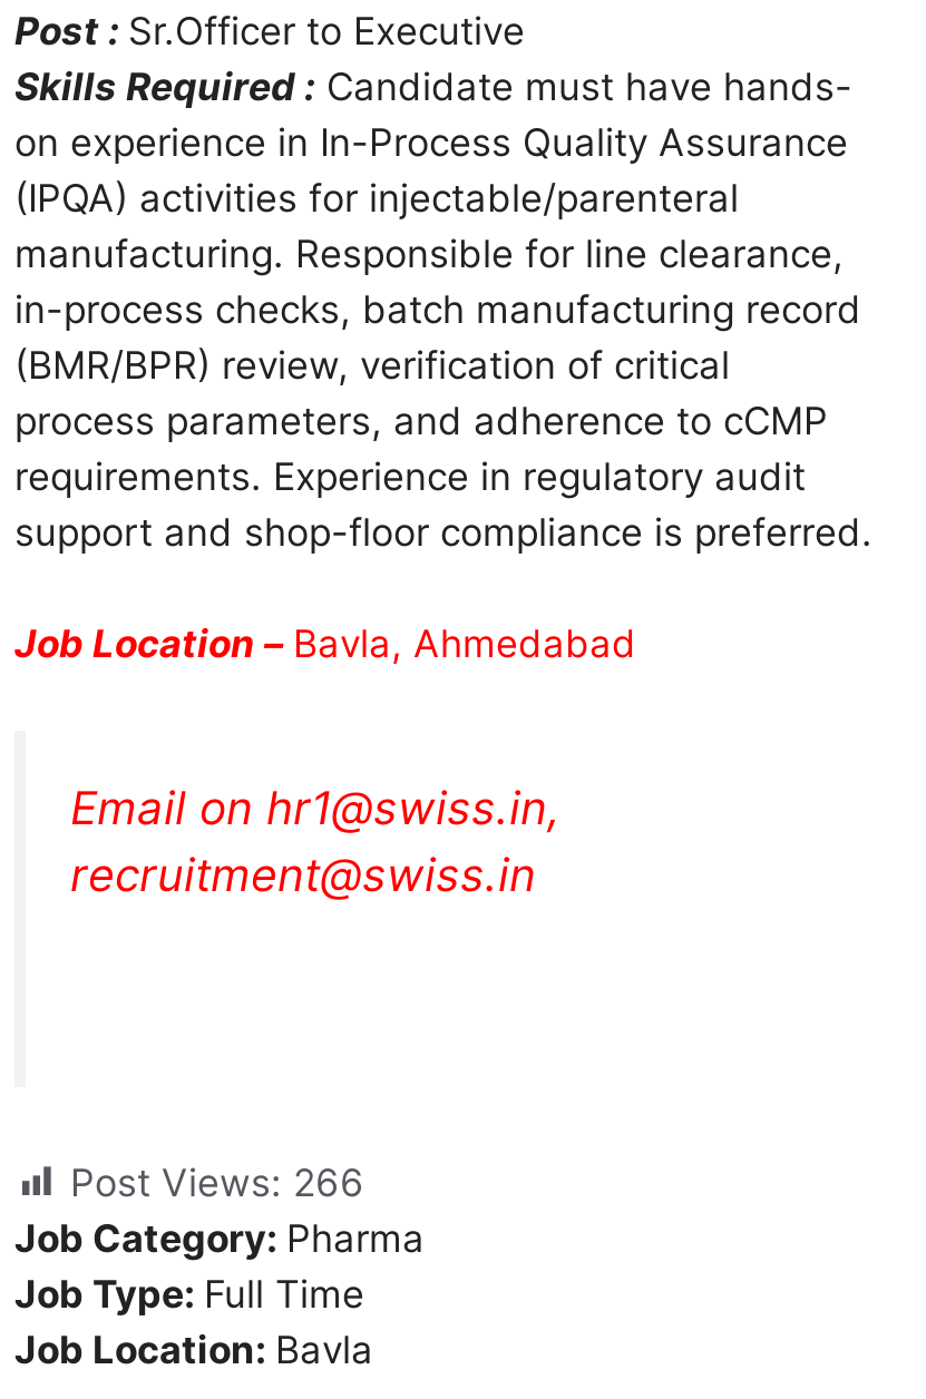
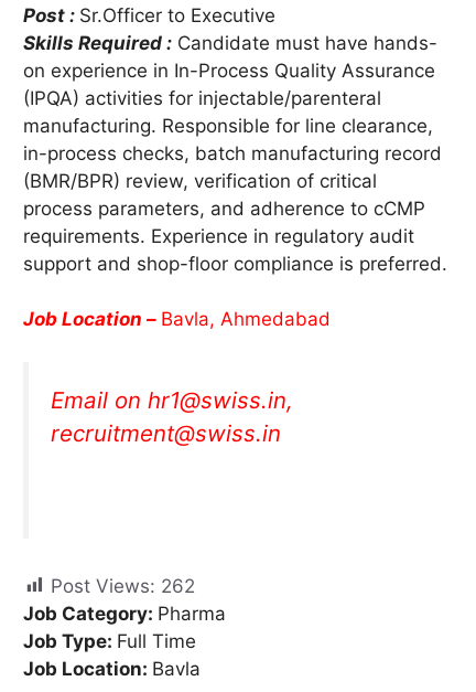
- Post Views: 266
+ Post Views: 262
